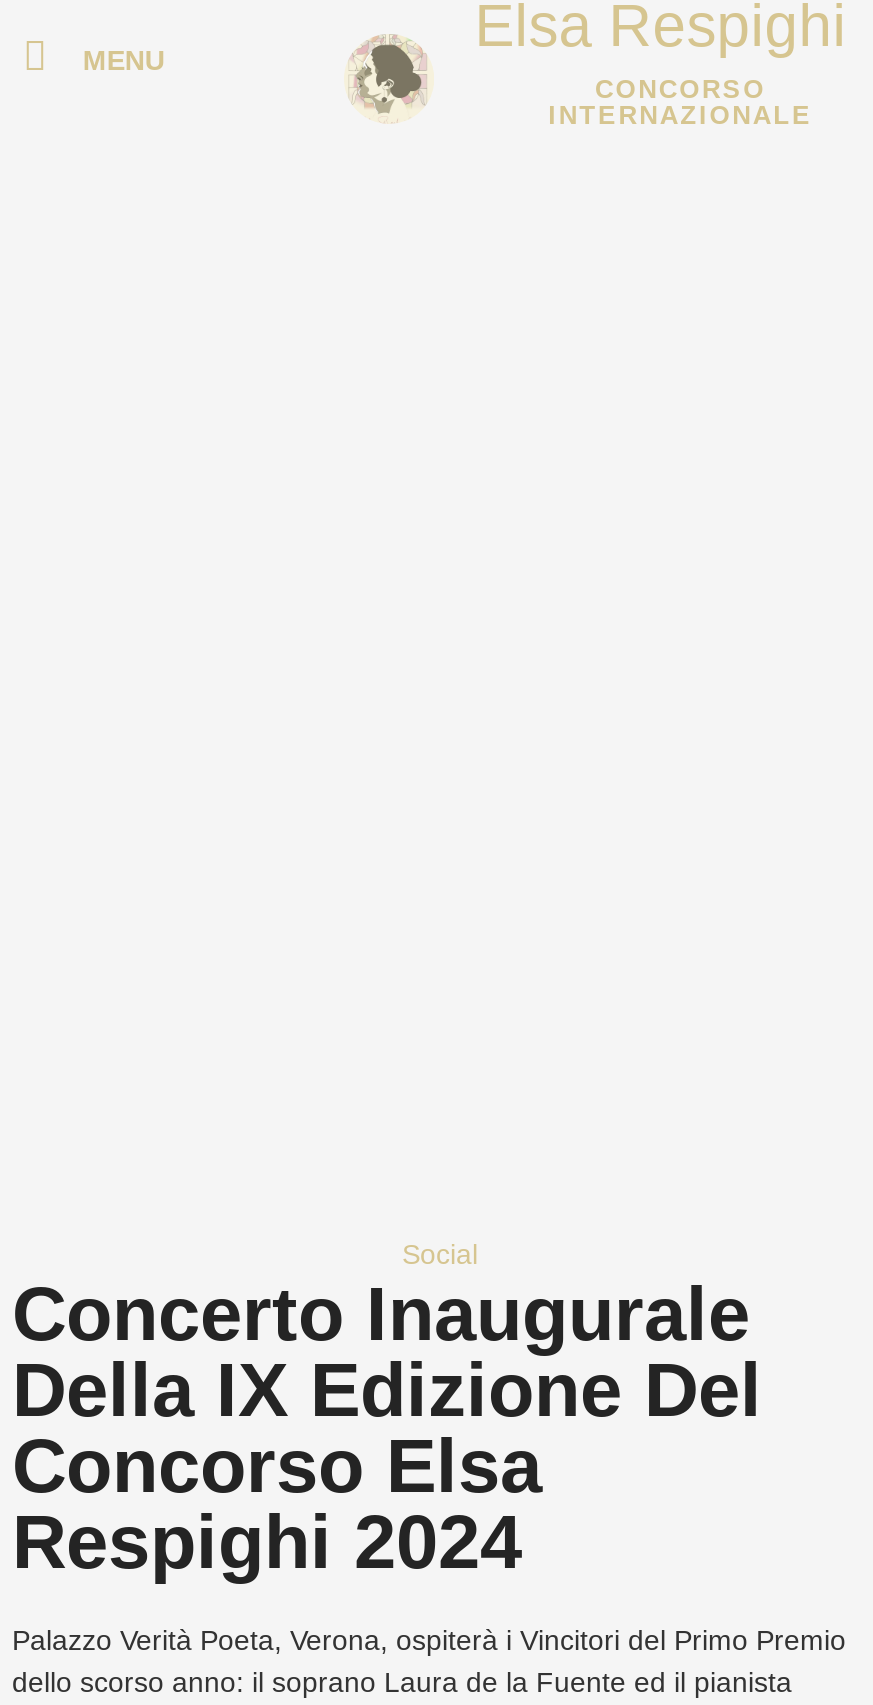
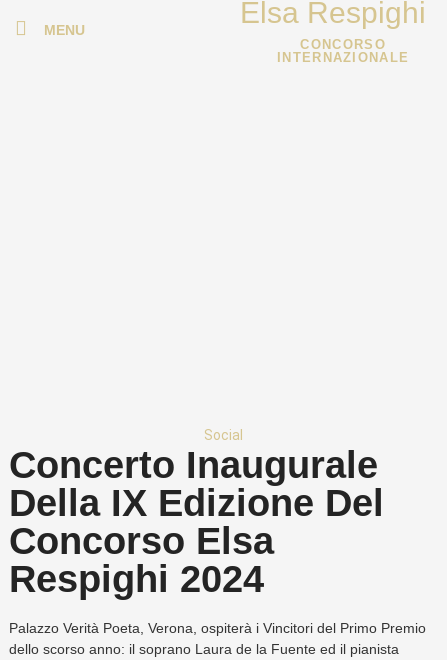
- [image]
